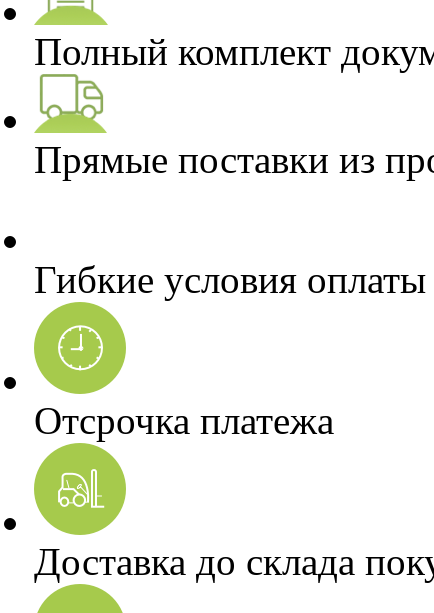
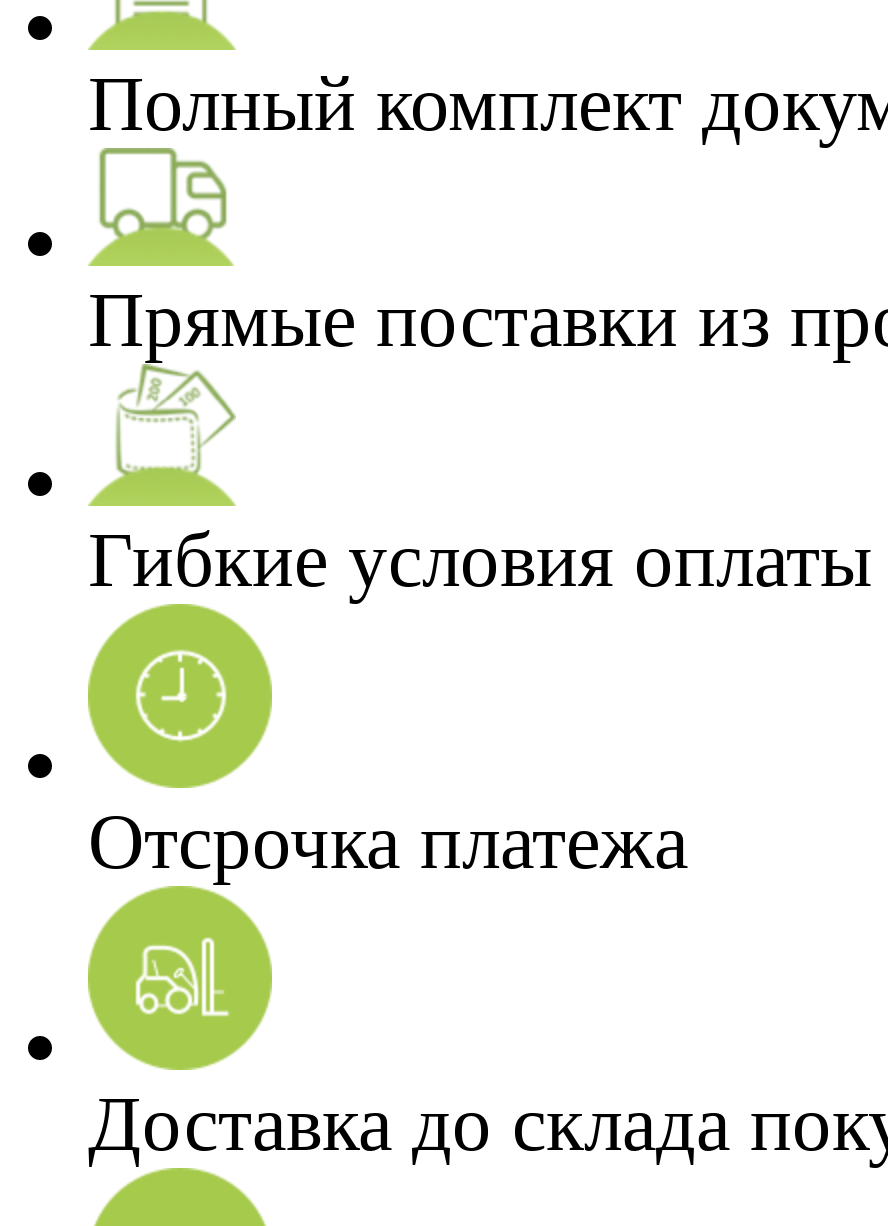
+ [image]
